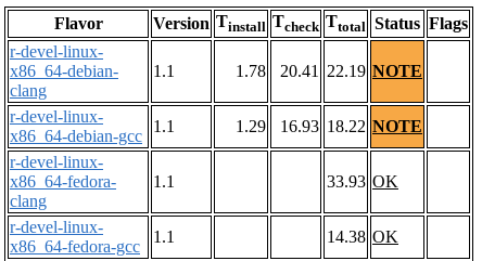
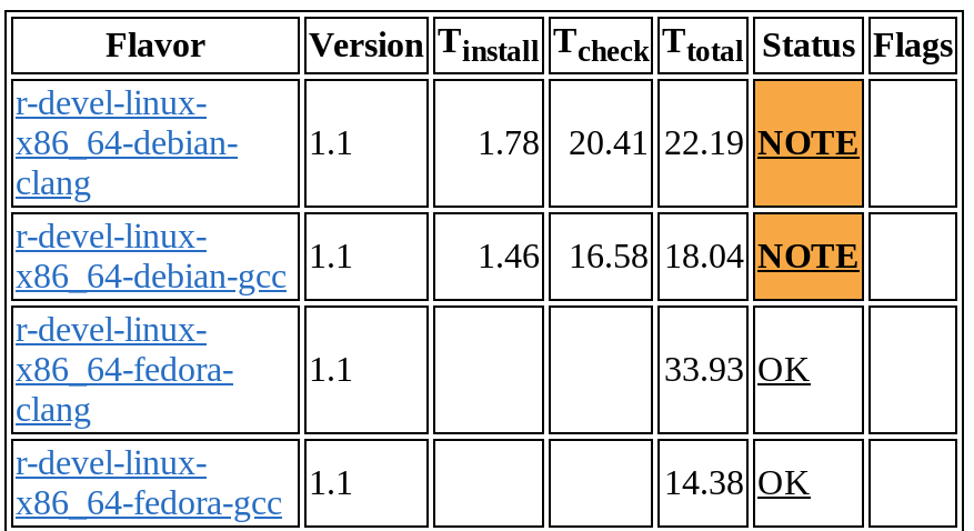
- 1.29
+ 1.46

- 16.93 18.22 NOTE
+ 16.58 18.04 NOTE
